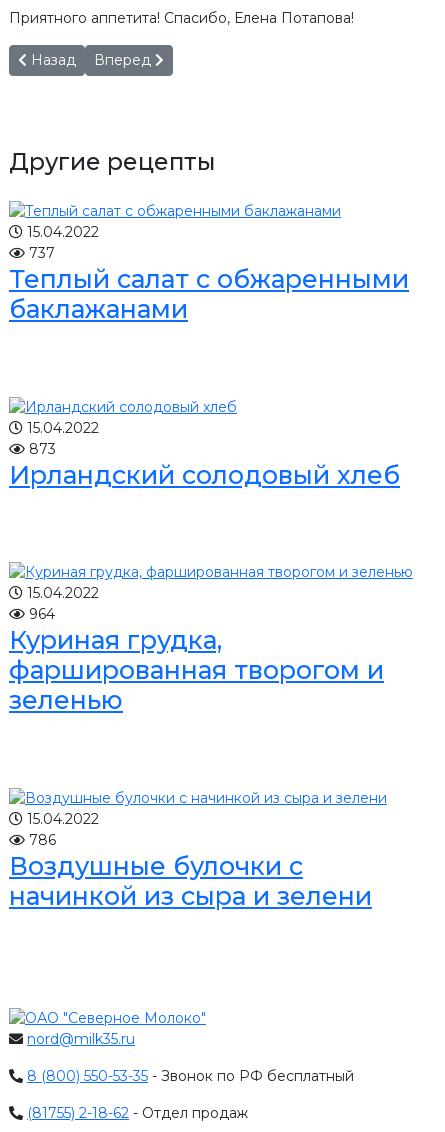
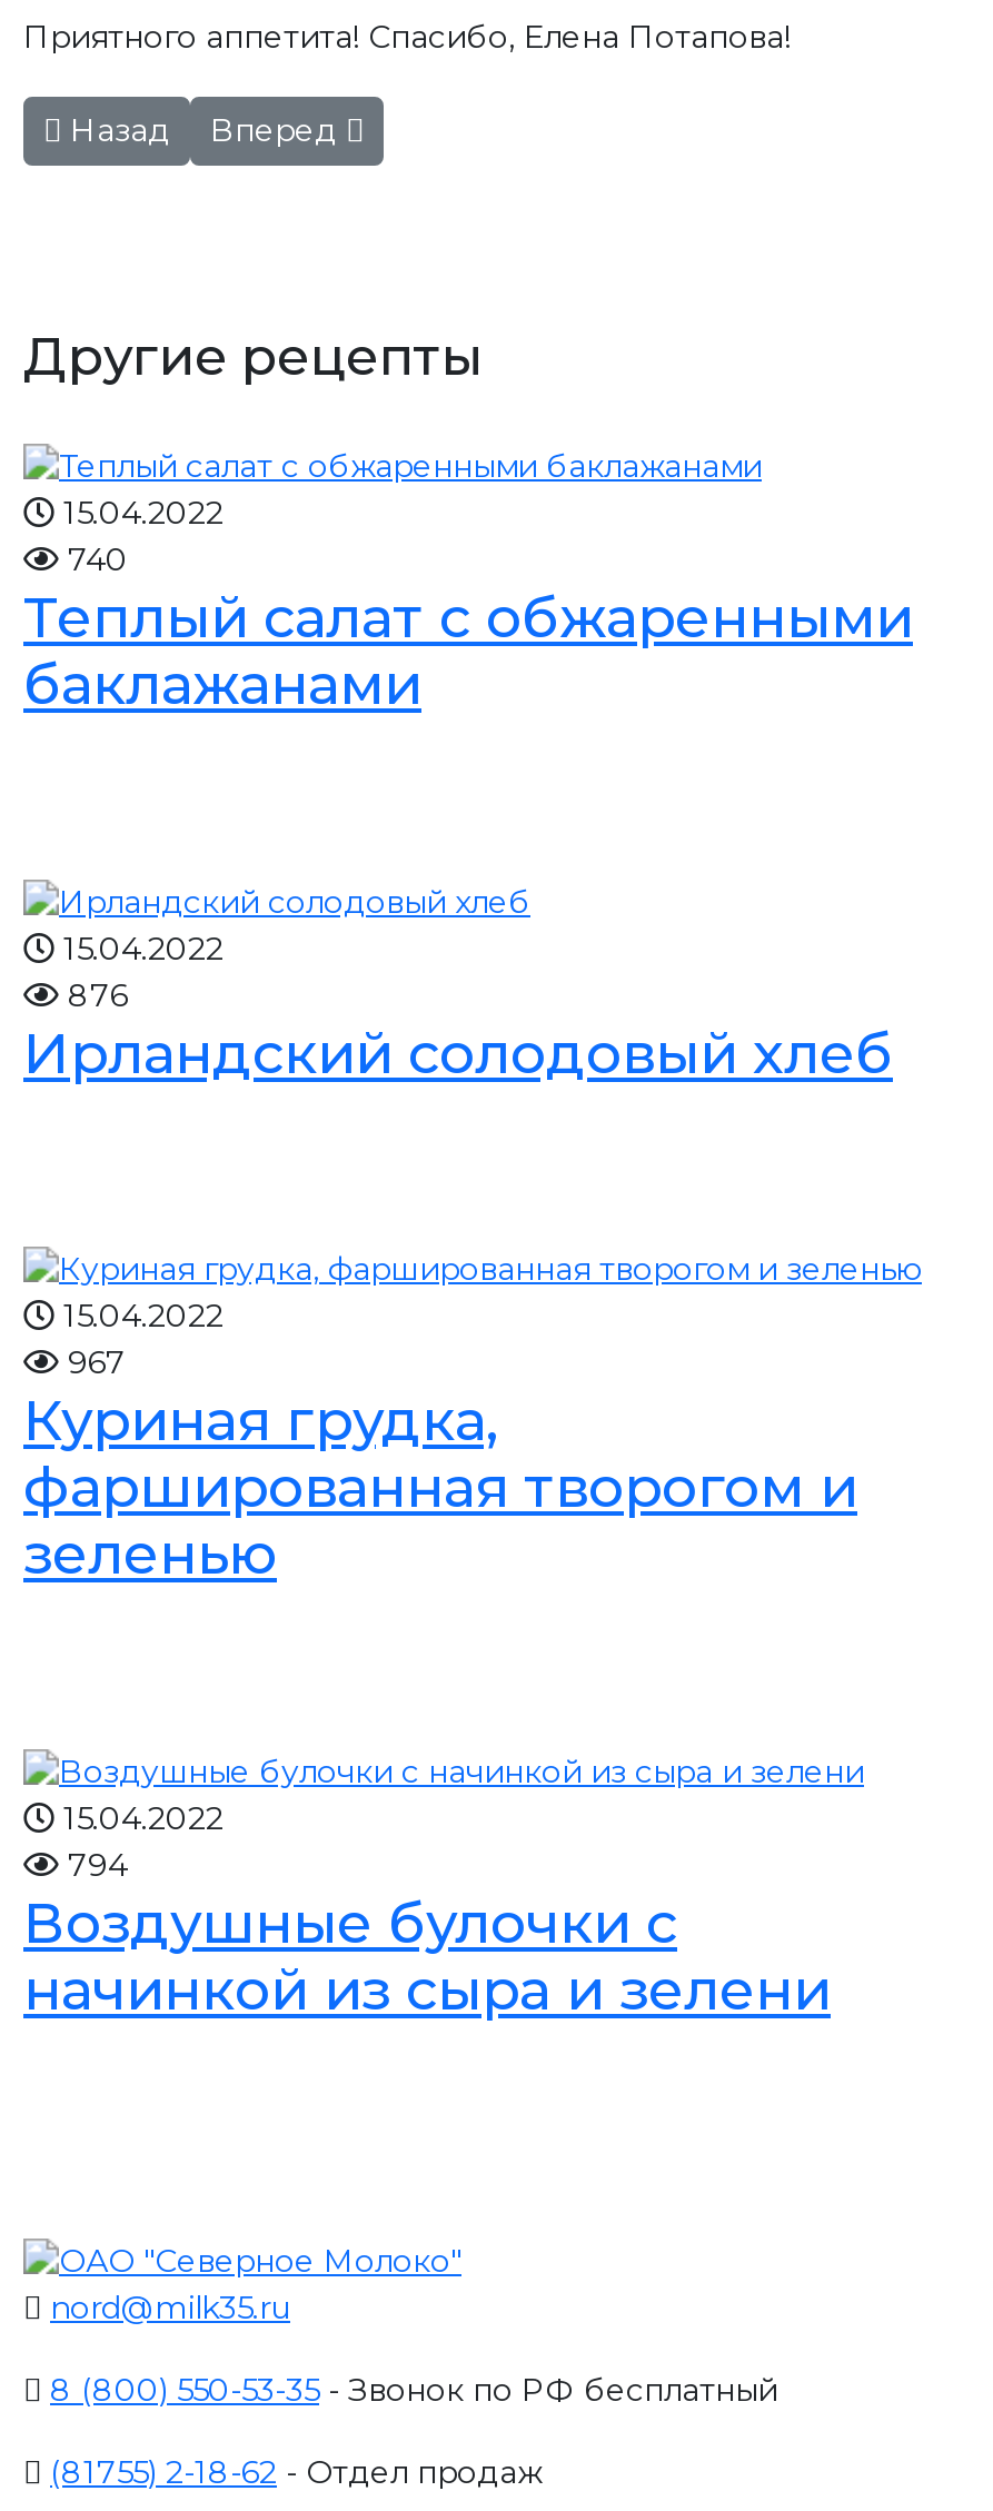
- 737
+ 740

- 873
+ 876

- 964
+ 967

- 786
+ 794
